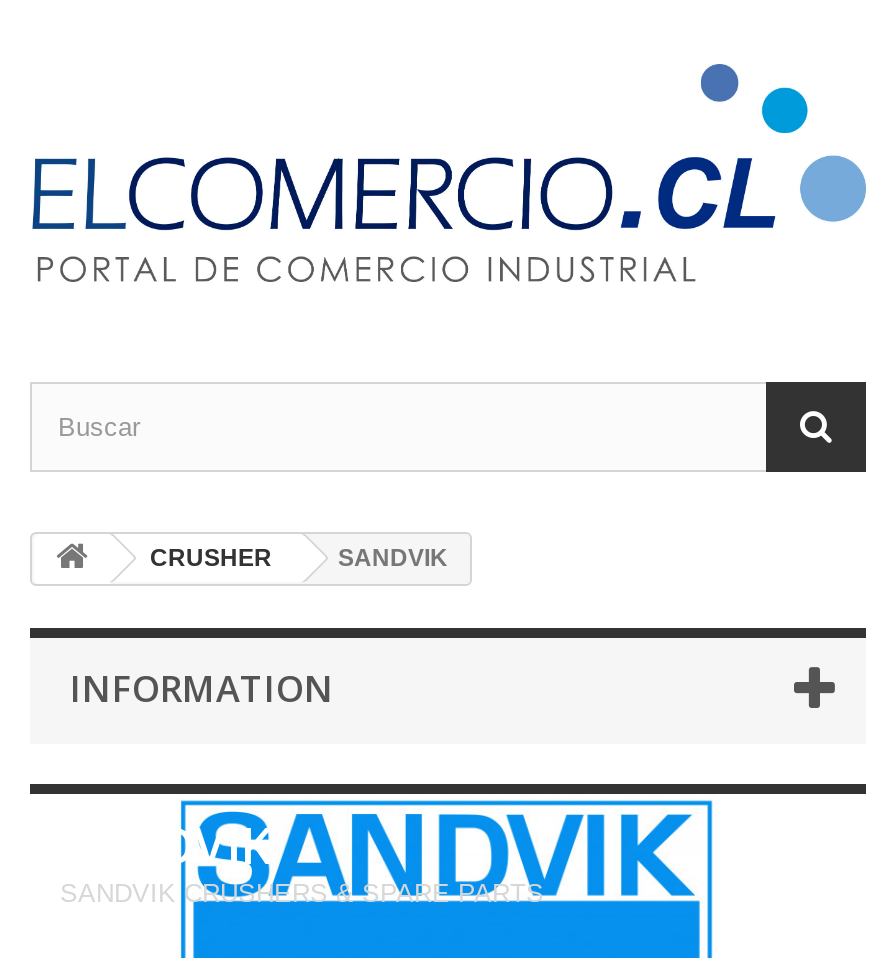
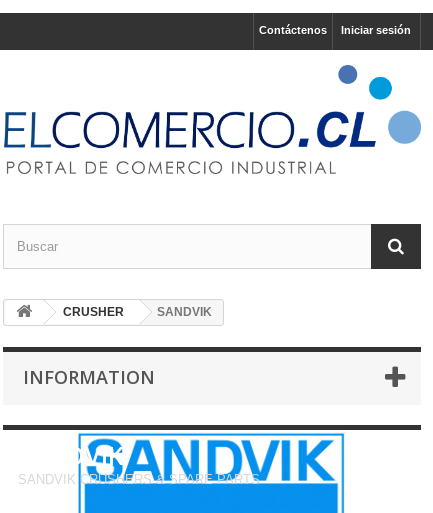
+ Iniciar sesión
+ Contáctenos
